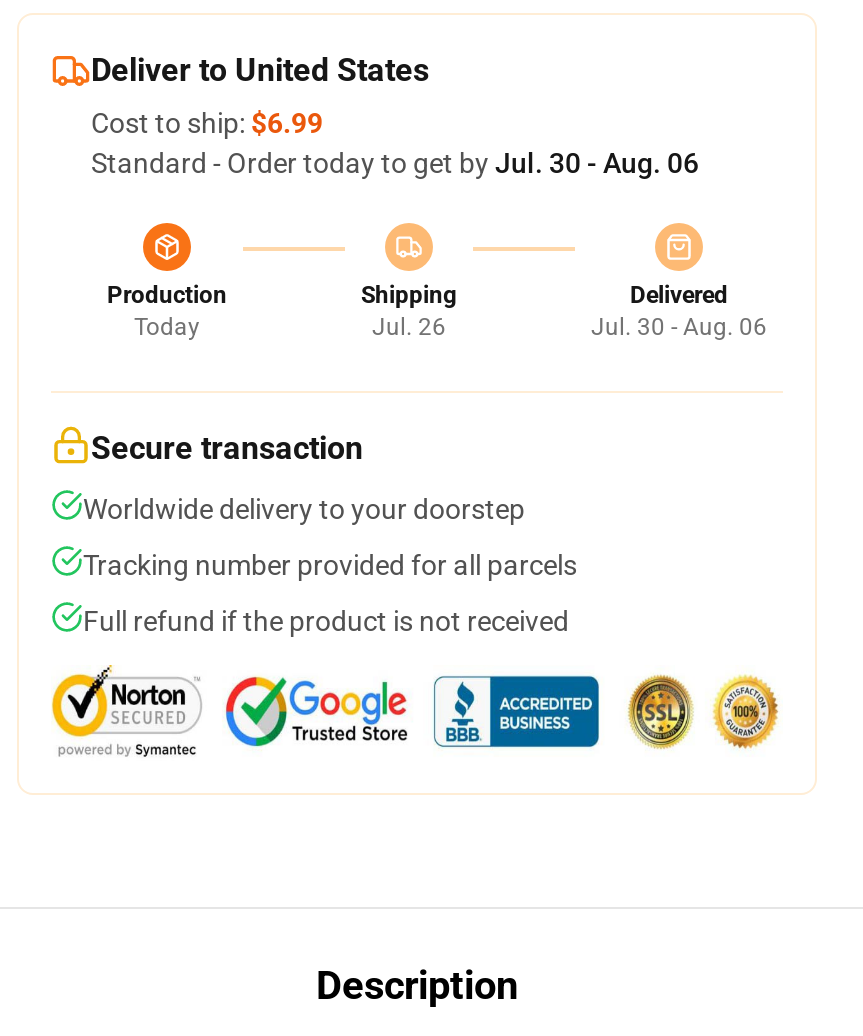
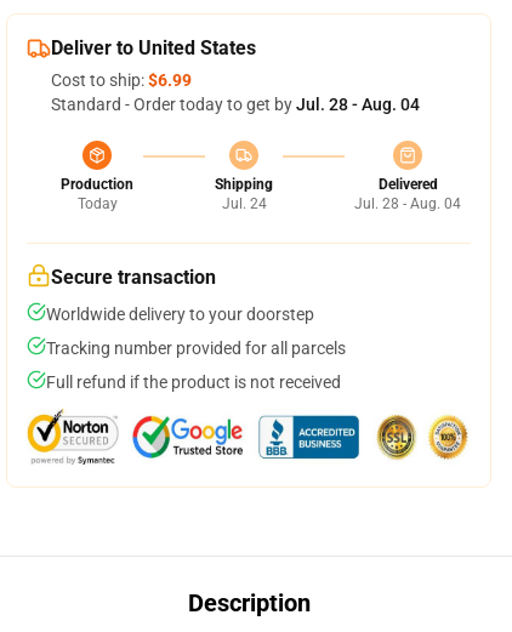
- Standard - Order today to get by Jul. 30 - Aug. 06
+ Standard - Order today to get by Jul. 28 - Aug. 04

- Jul. 26
+ Jul. 24

- Jul. 30 - Aug. 06
+ Jul. 28 - Aug. 04
